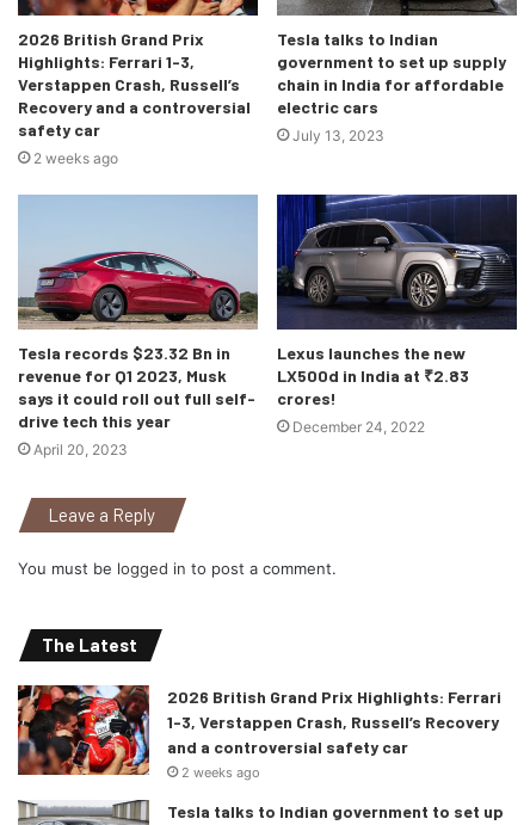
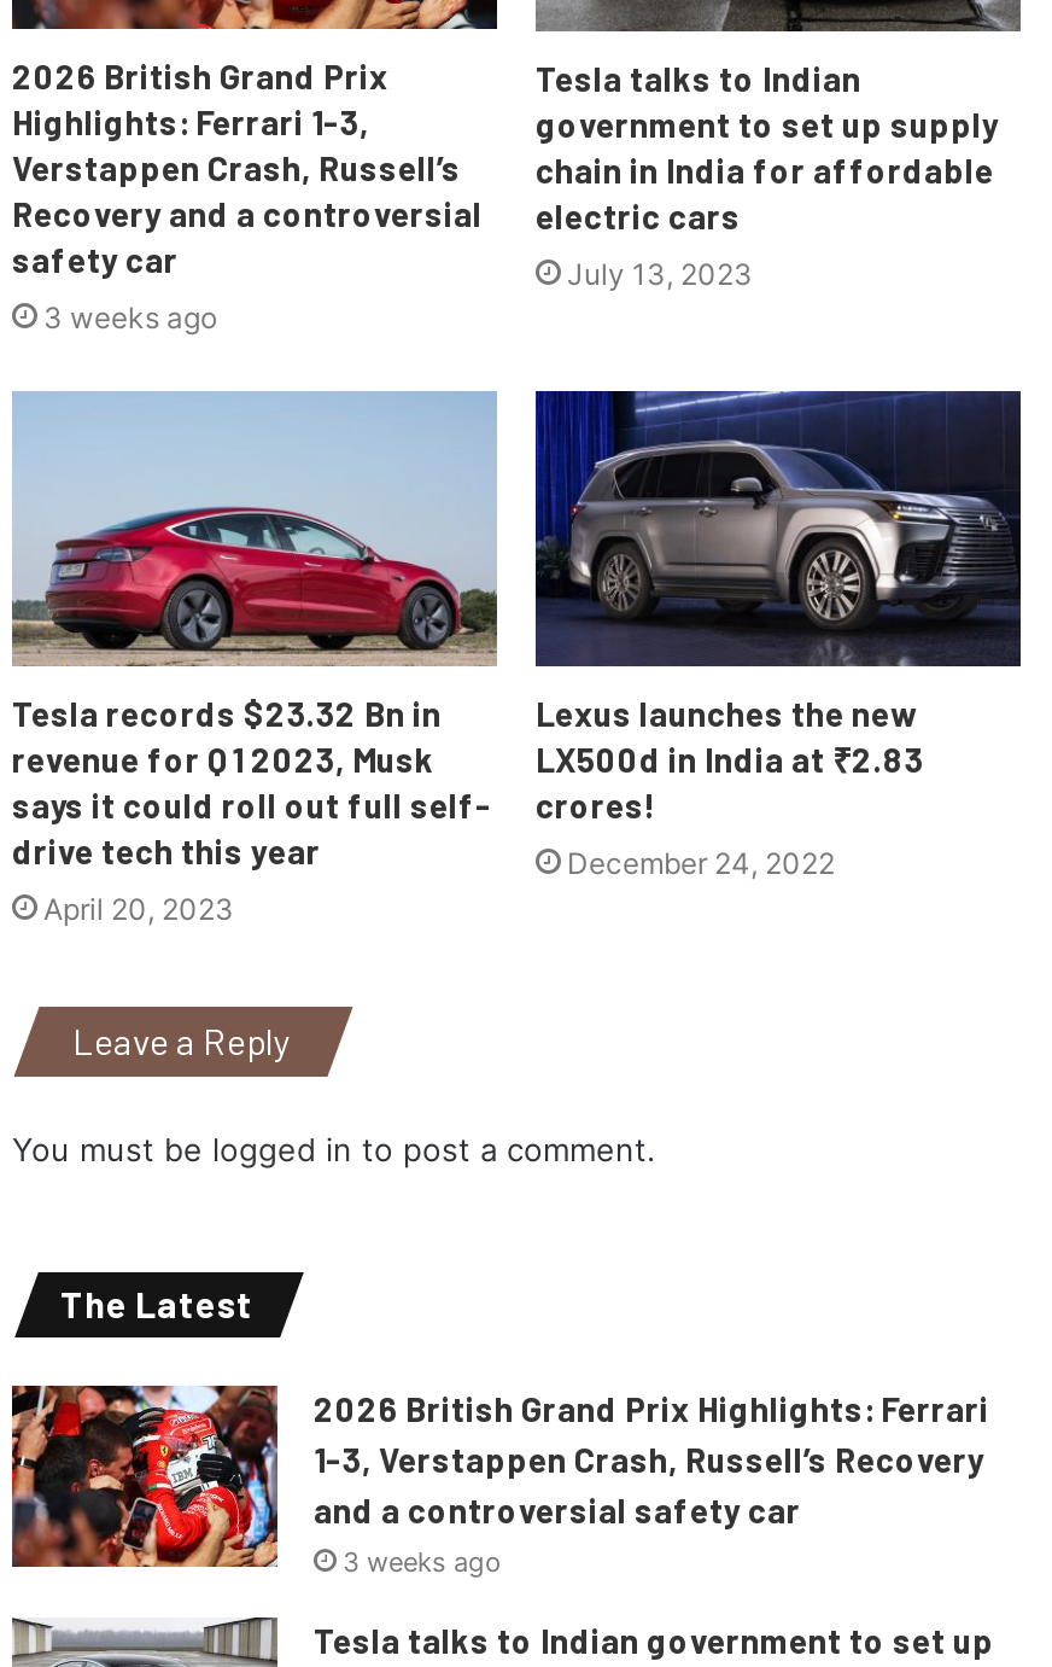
- 2 weeks ago
+ 3 weeks ago

- 2 weeks ago
+ 3 weeks ago
